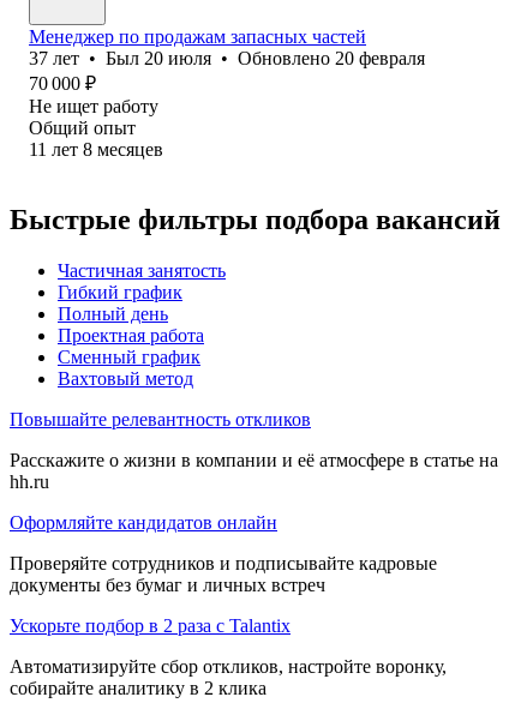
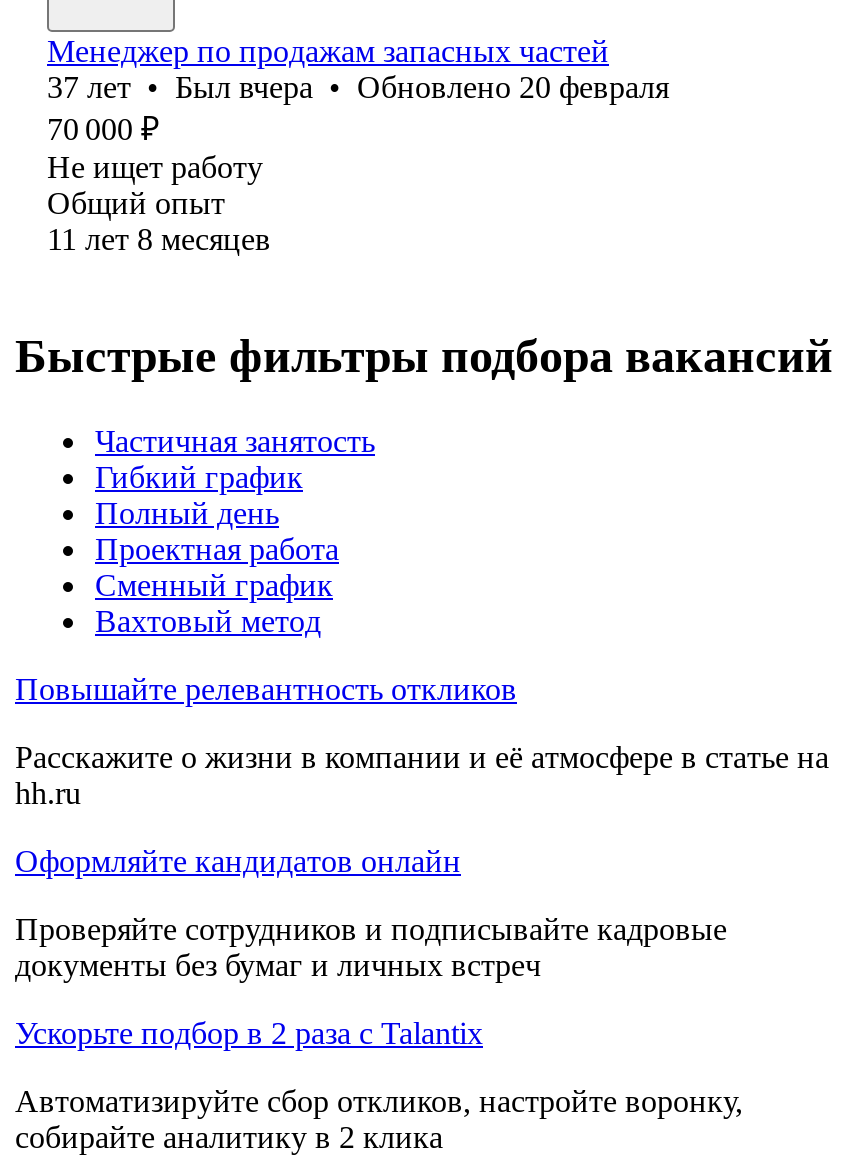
- 37 лет • Был 20 июля • Обновлено 20 февраля
+ 37 лет • Был вчера • Обновлено 20 февраля
